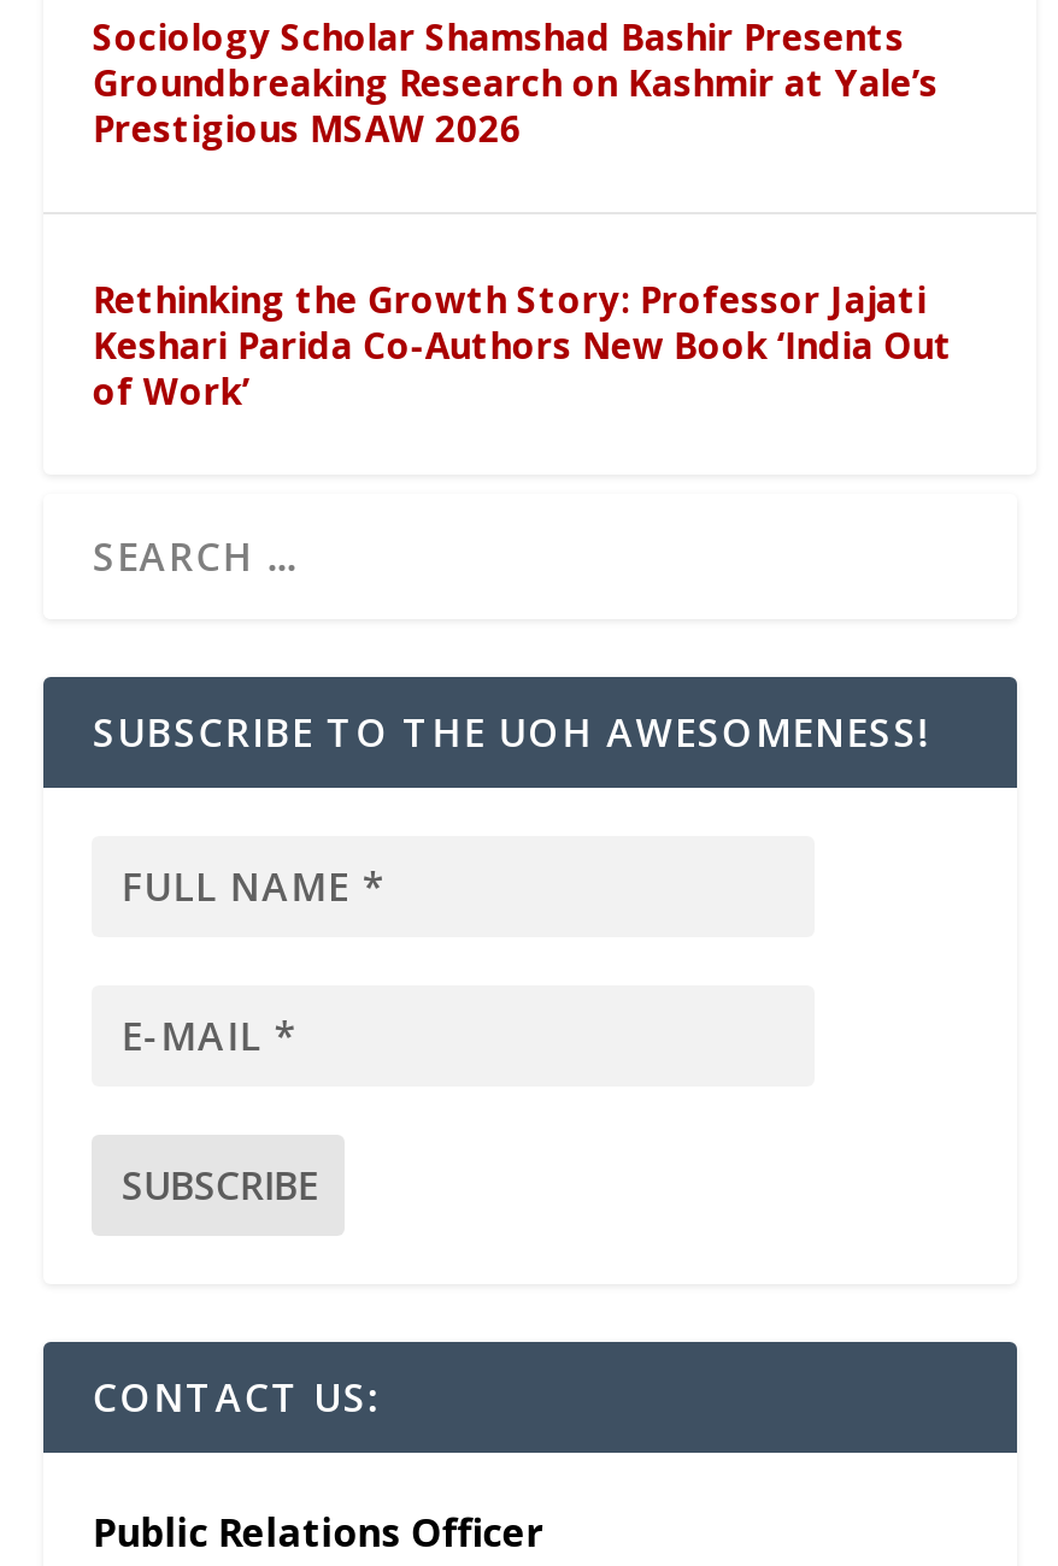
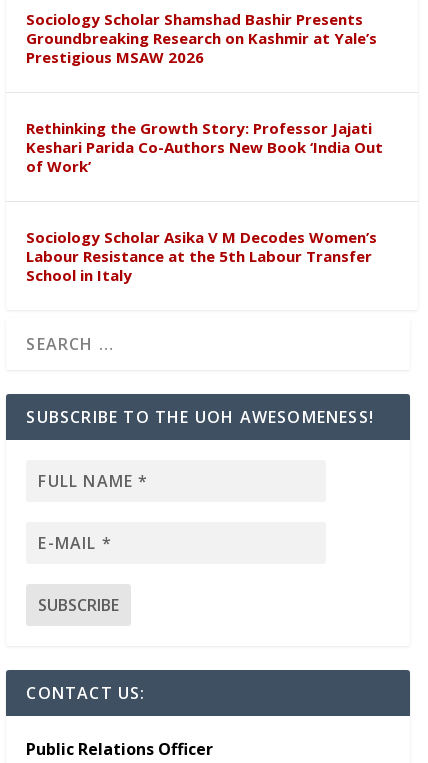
+ Sociology Scholar Asika V M Decodes Women’s
+ Labour Resistance at the 5th Labour Transfer
+ School in Italy
